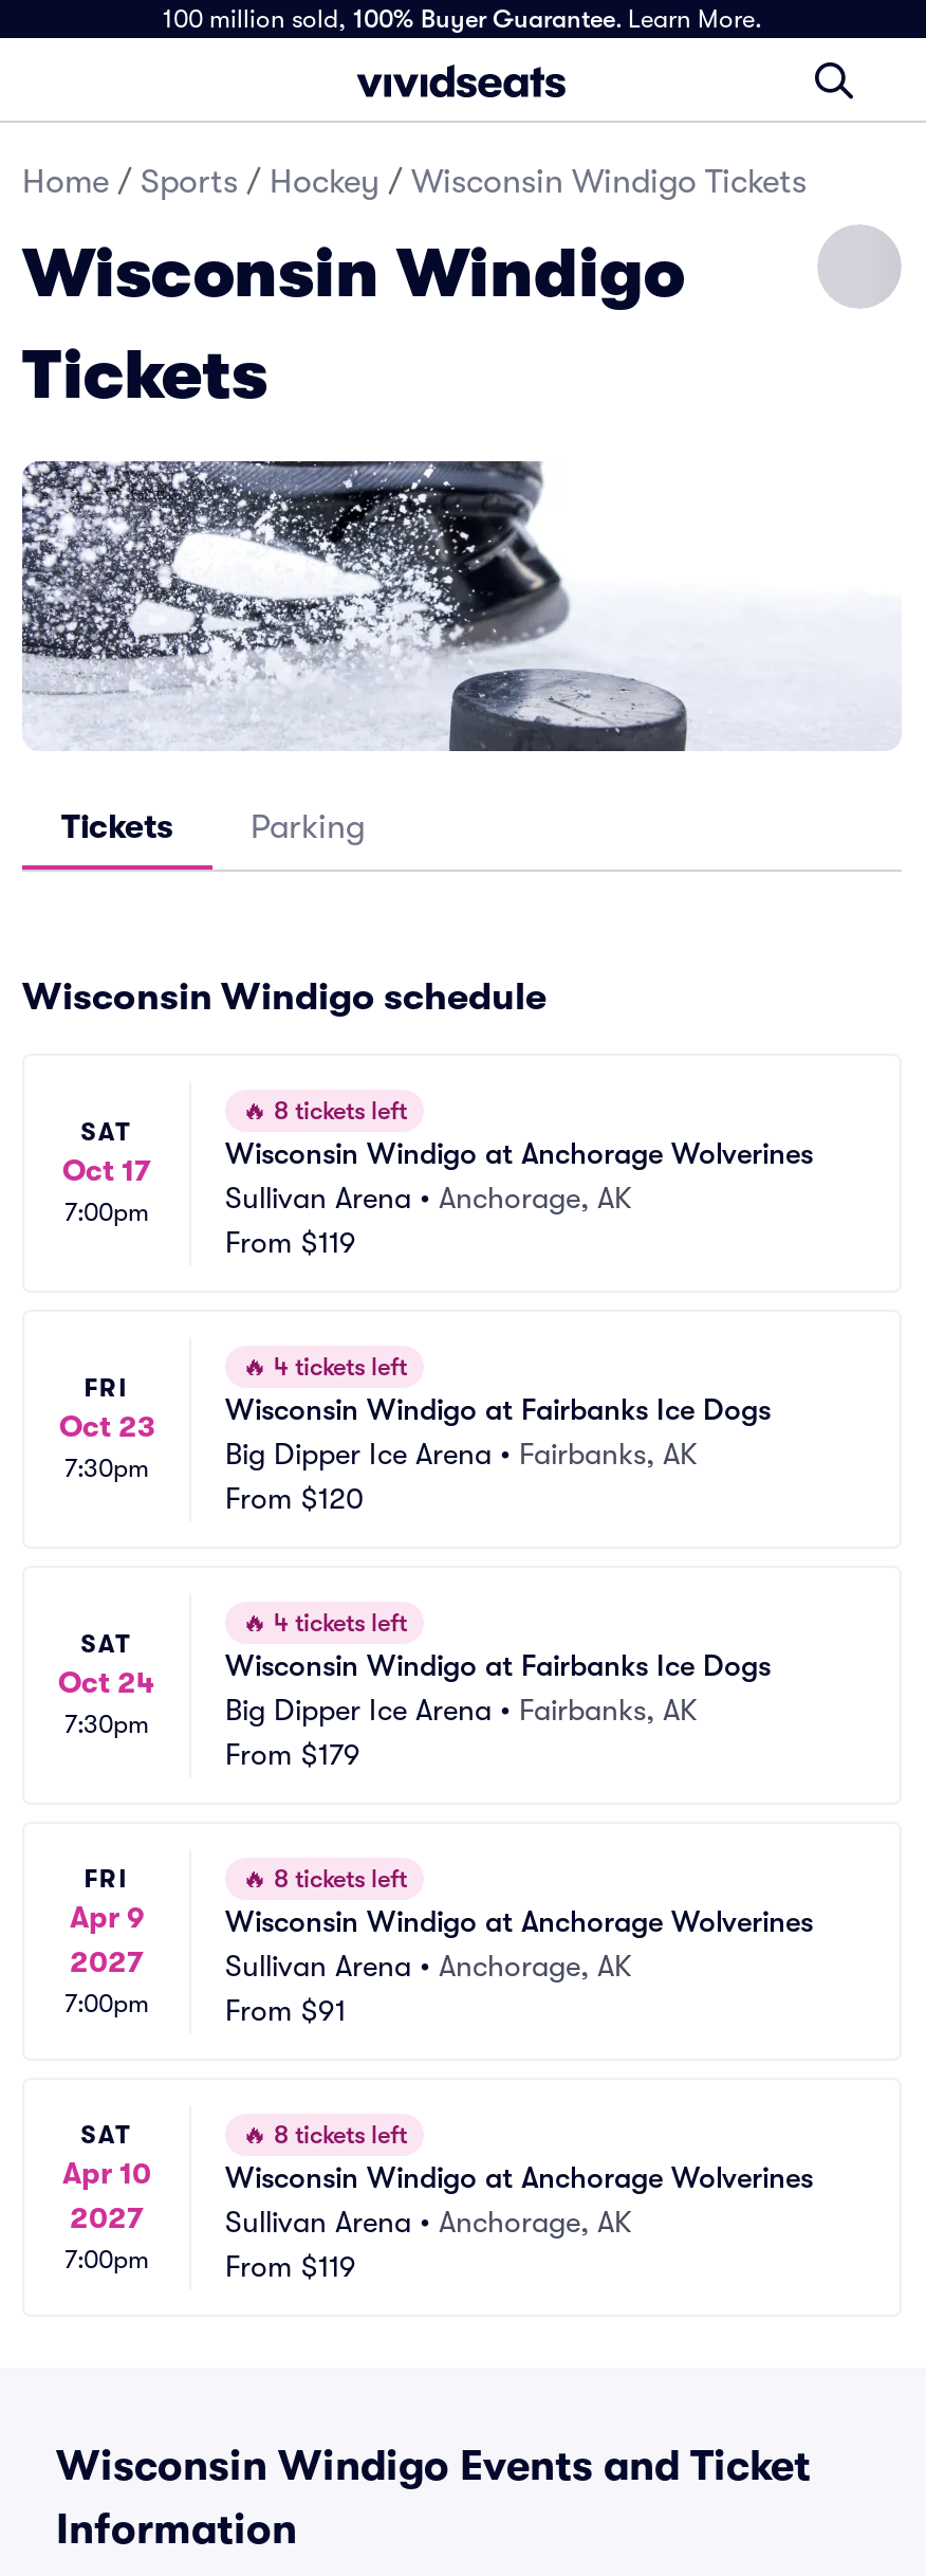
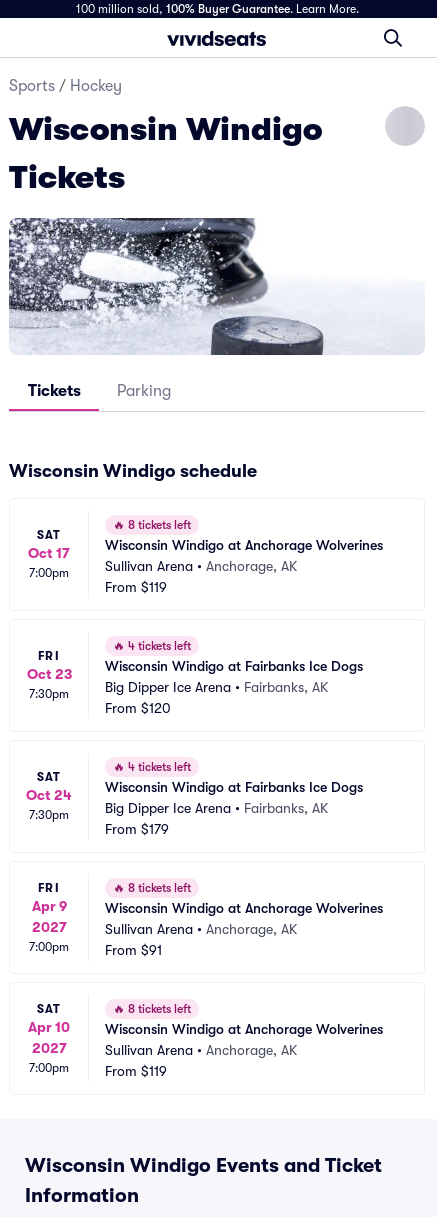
- Home / Sports / Hockey / Wisconsin Windigo Tickets
+ Sports / Hockey
